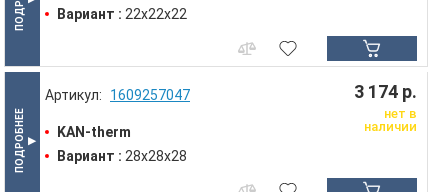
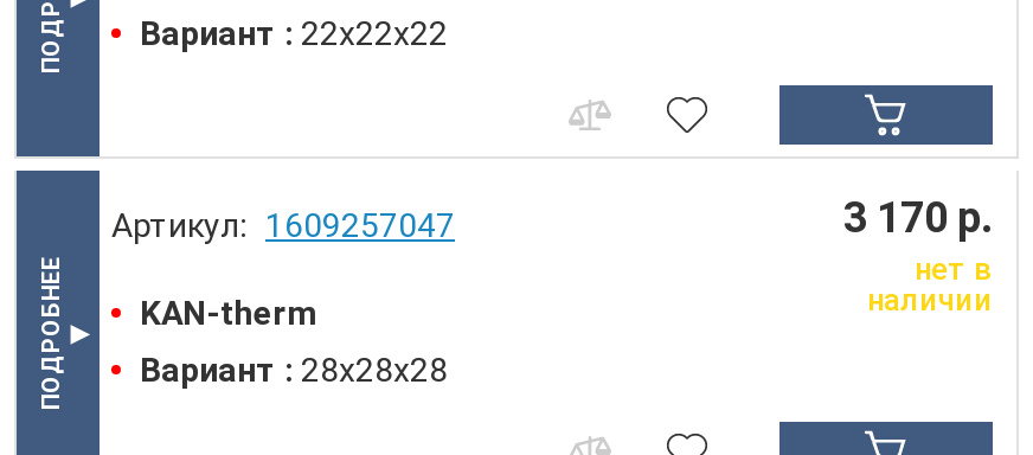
- 3 174 р.
+ 3 170 р.
